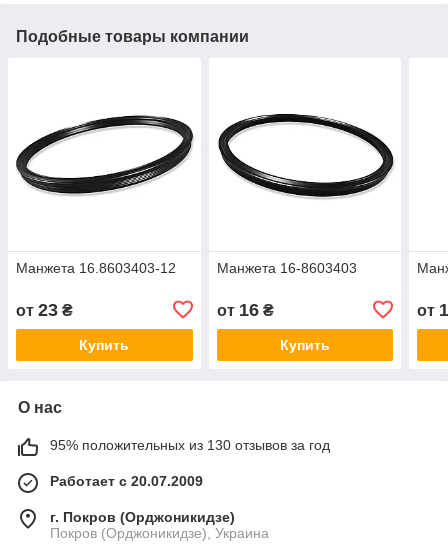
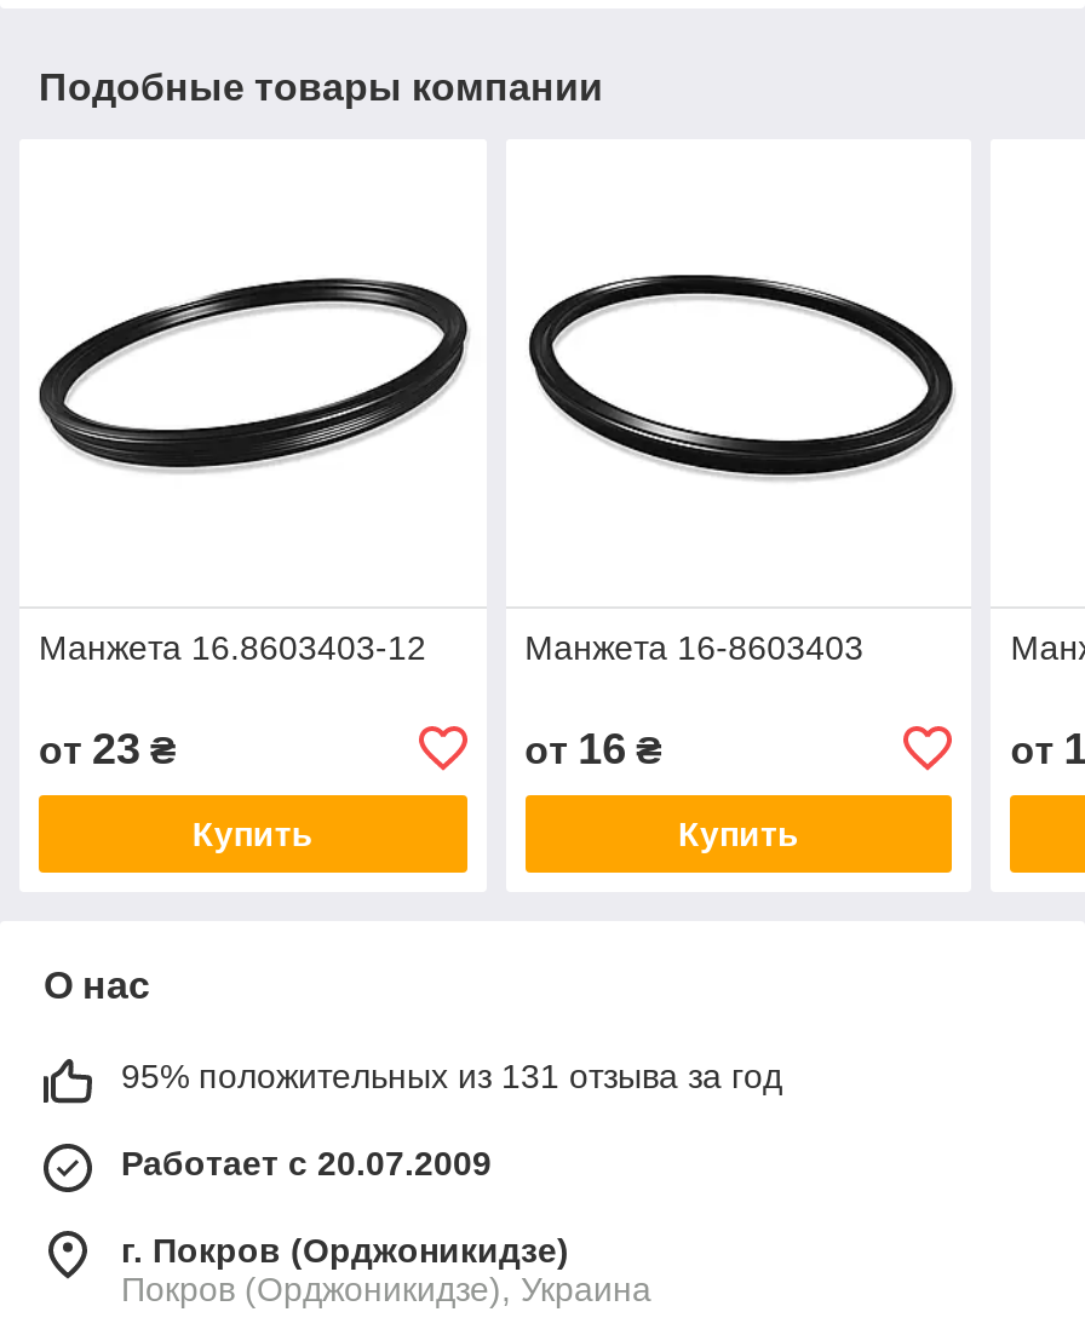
- 95% положительных из 130 отзывов за год
+ 95% положительных из 131 отзыва за год
